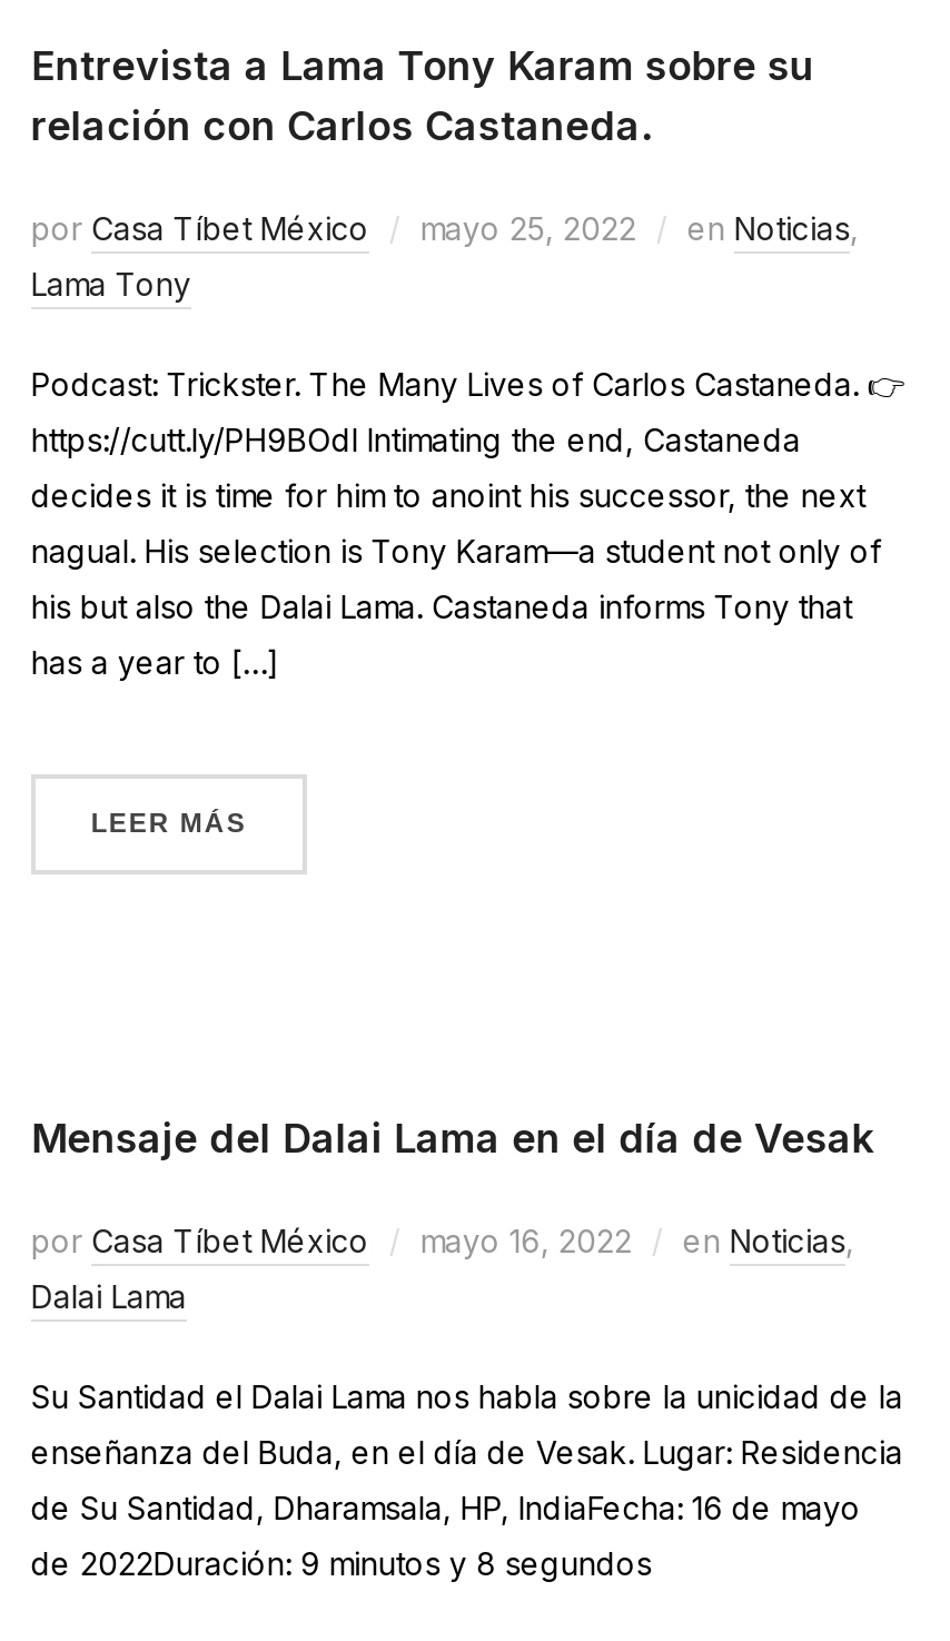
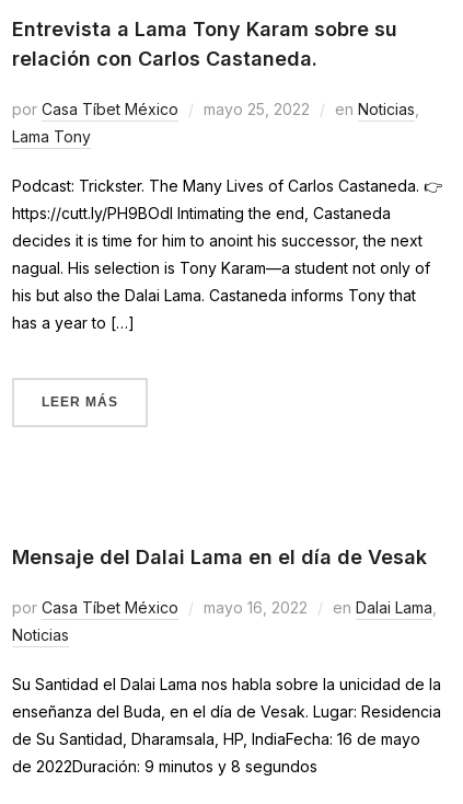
- en Noticias,
+ en Dalai Lama,

- Dalai Lama
+ Noticias
